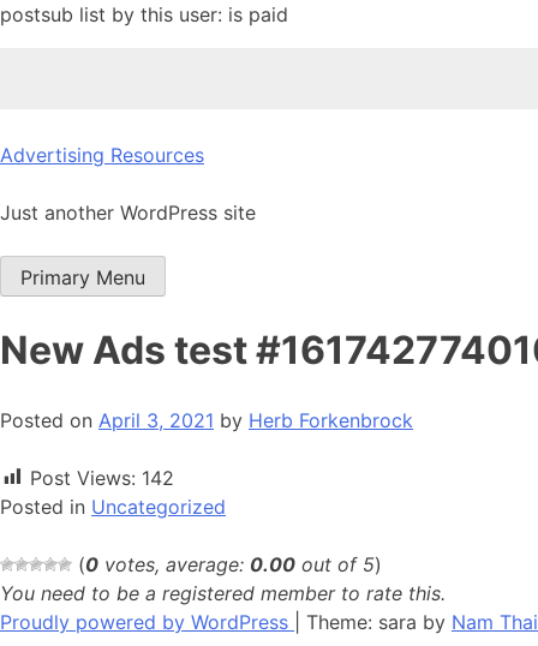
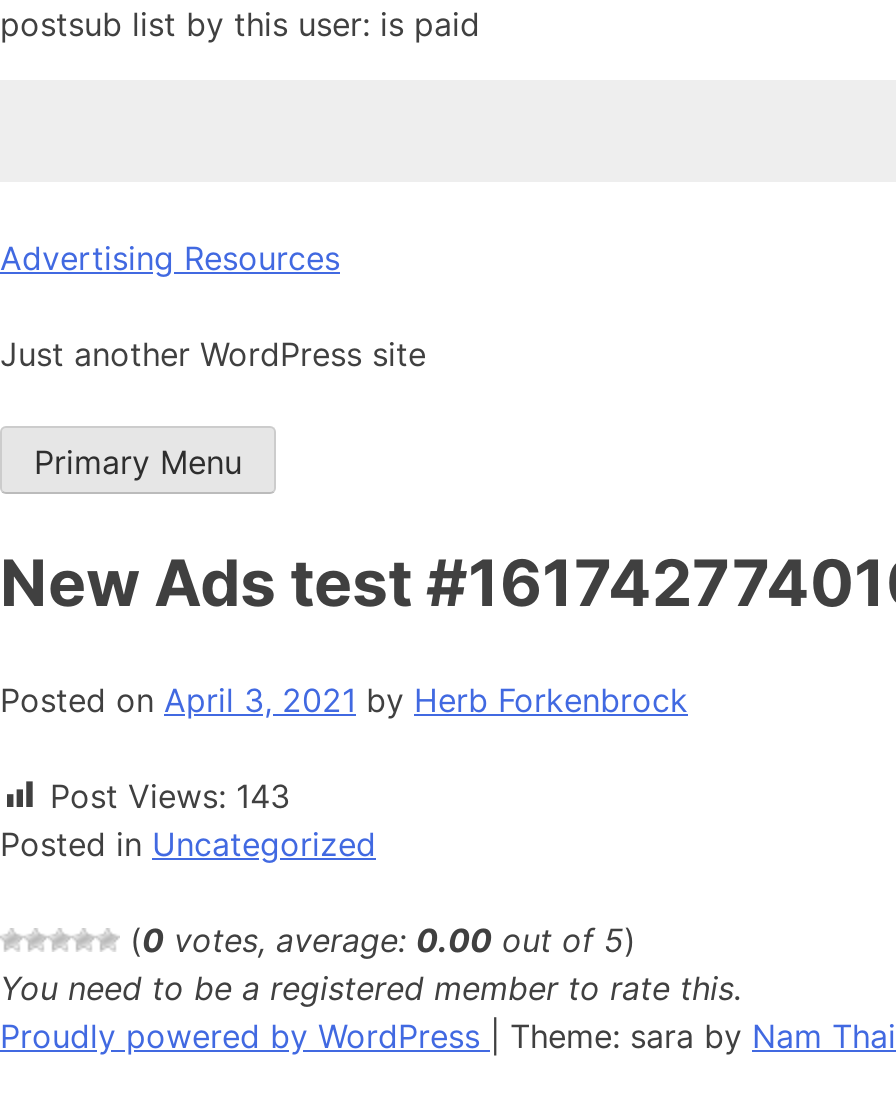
- Post Views: 142
+ Post Views: 143
